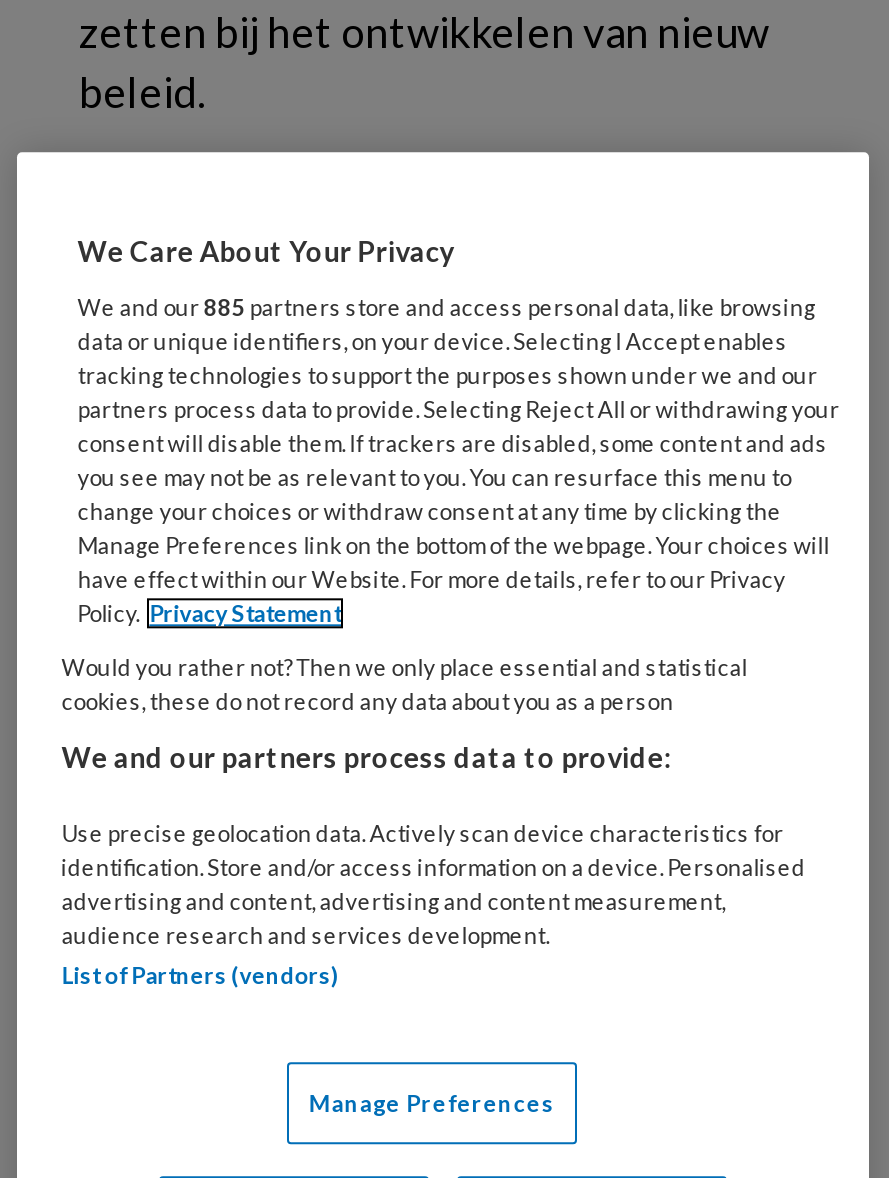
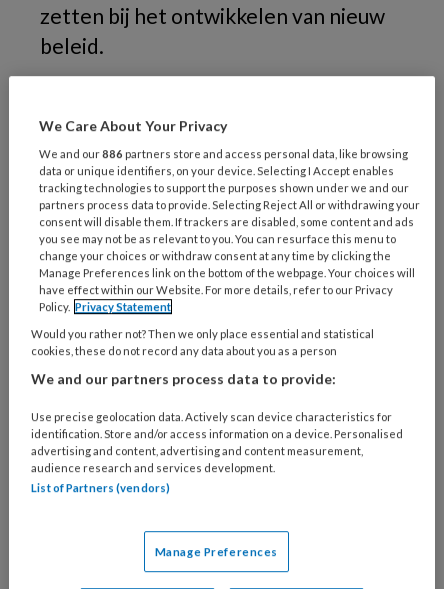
- We and our 885 partners store and access personal data, like browsing
+ We and our 886 partners store and access personal data, like browsing
